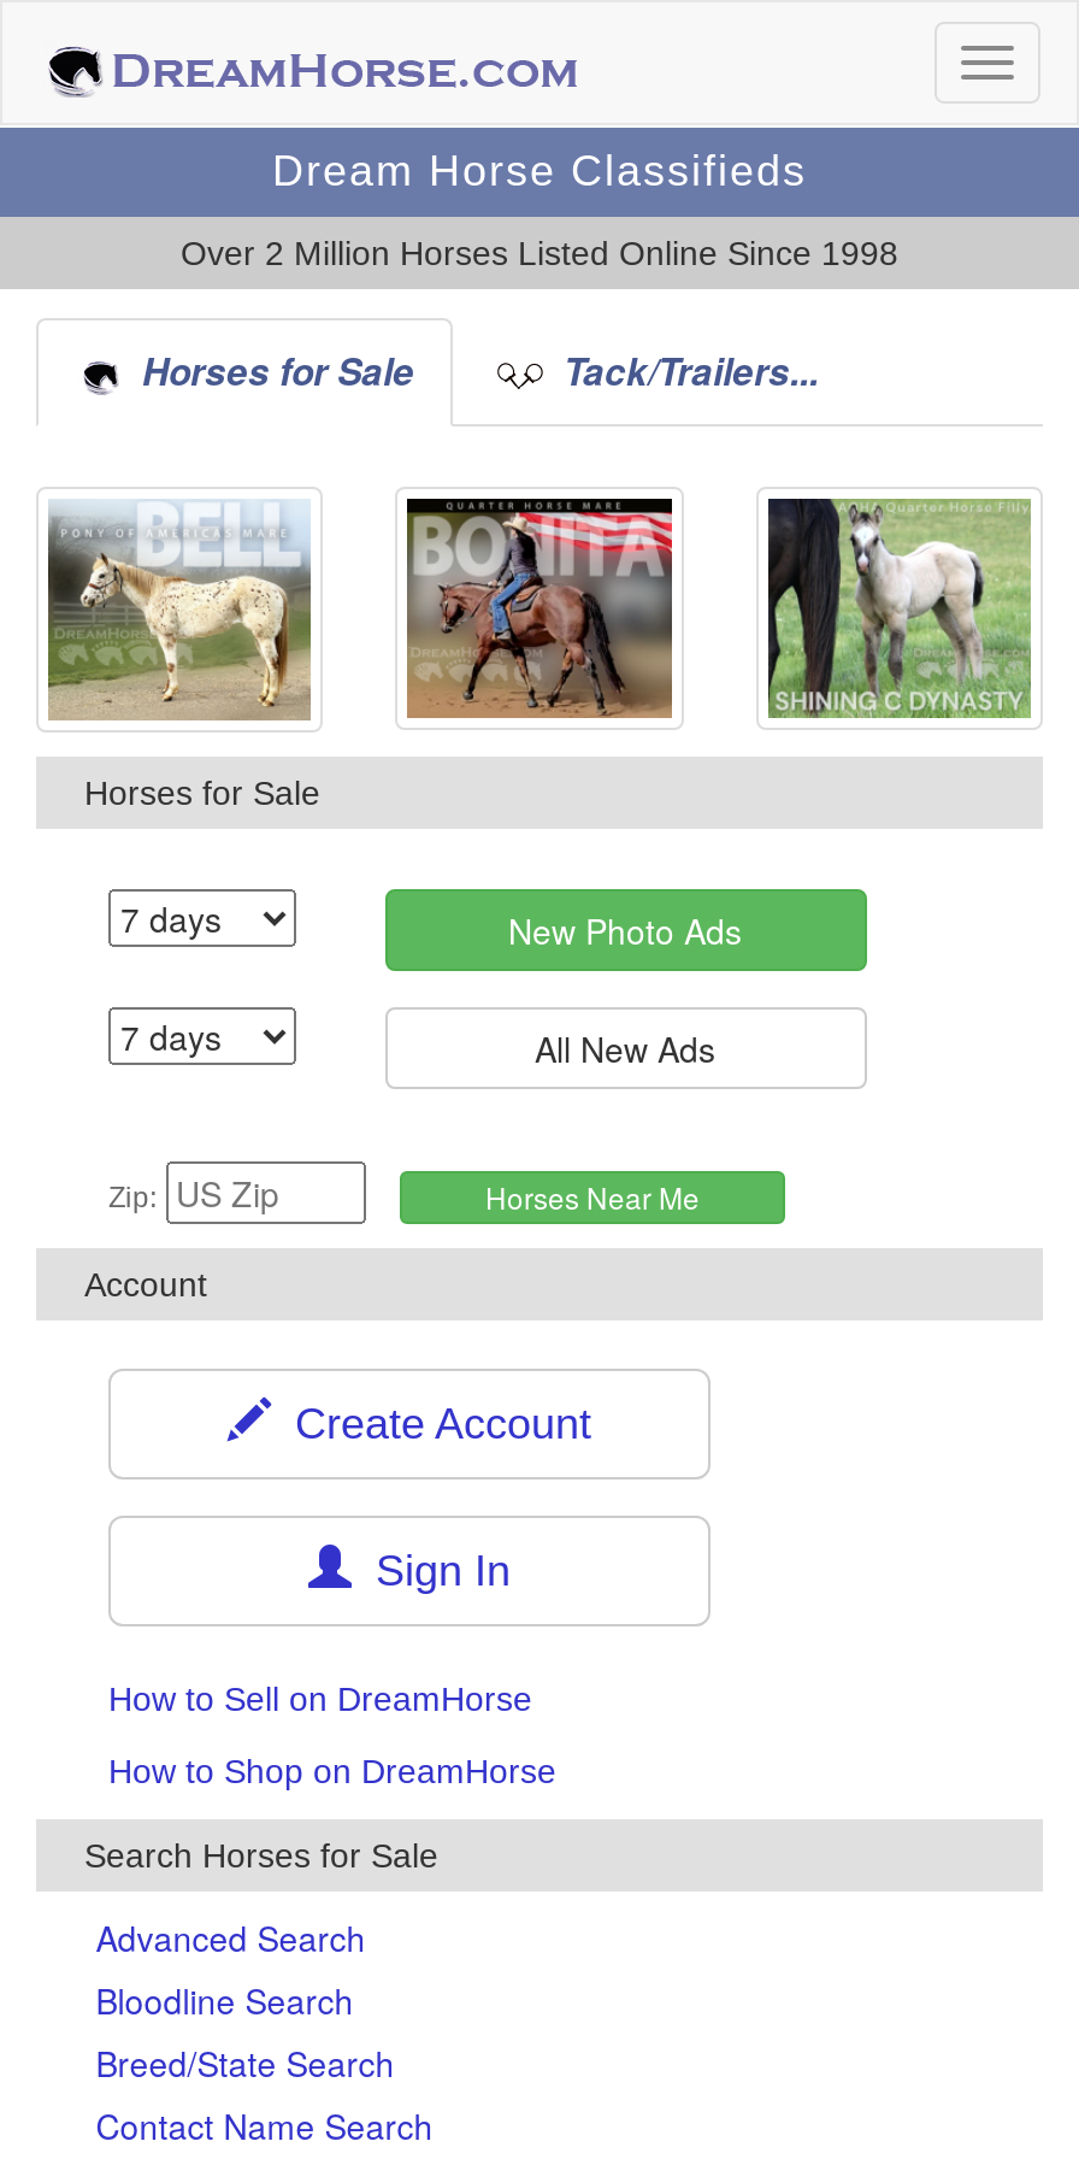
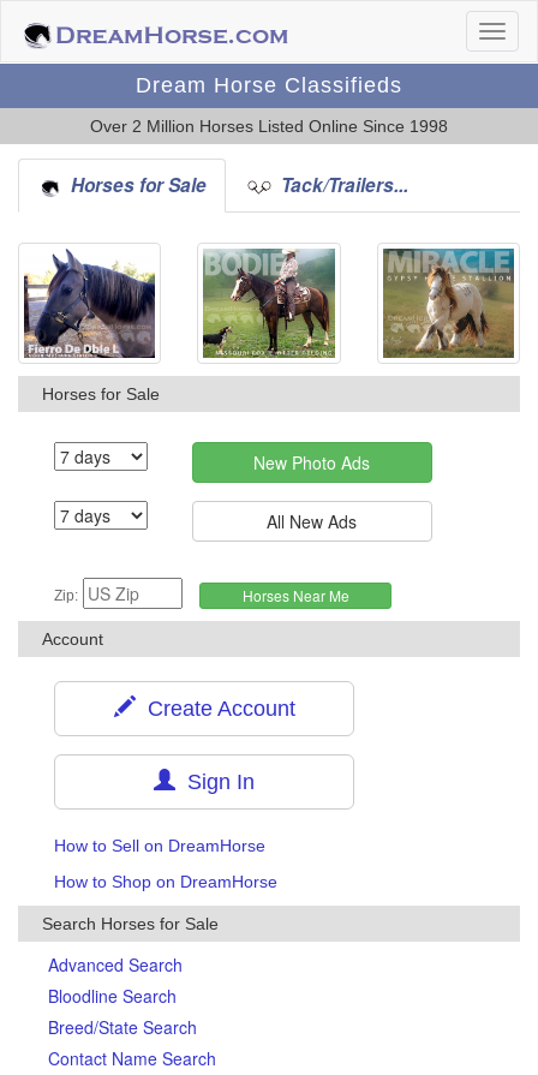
- [image]
+ [image]

- [image]
+ [image]

- [image]
+ [image]
